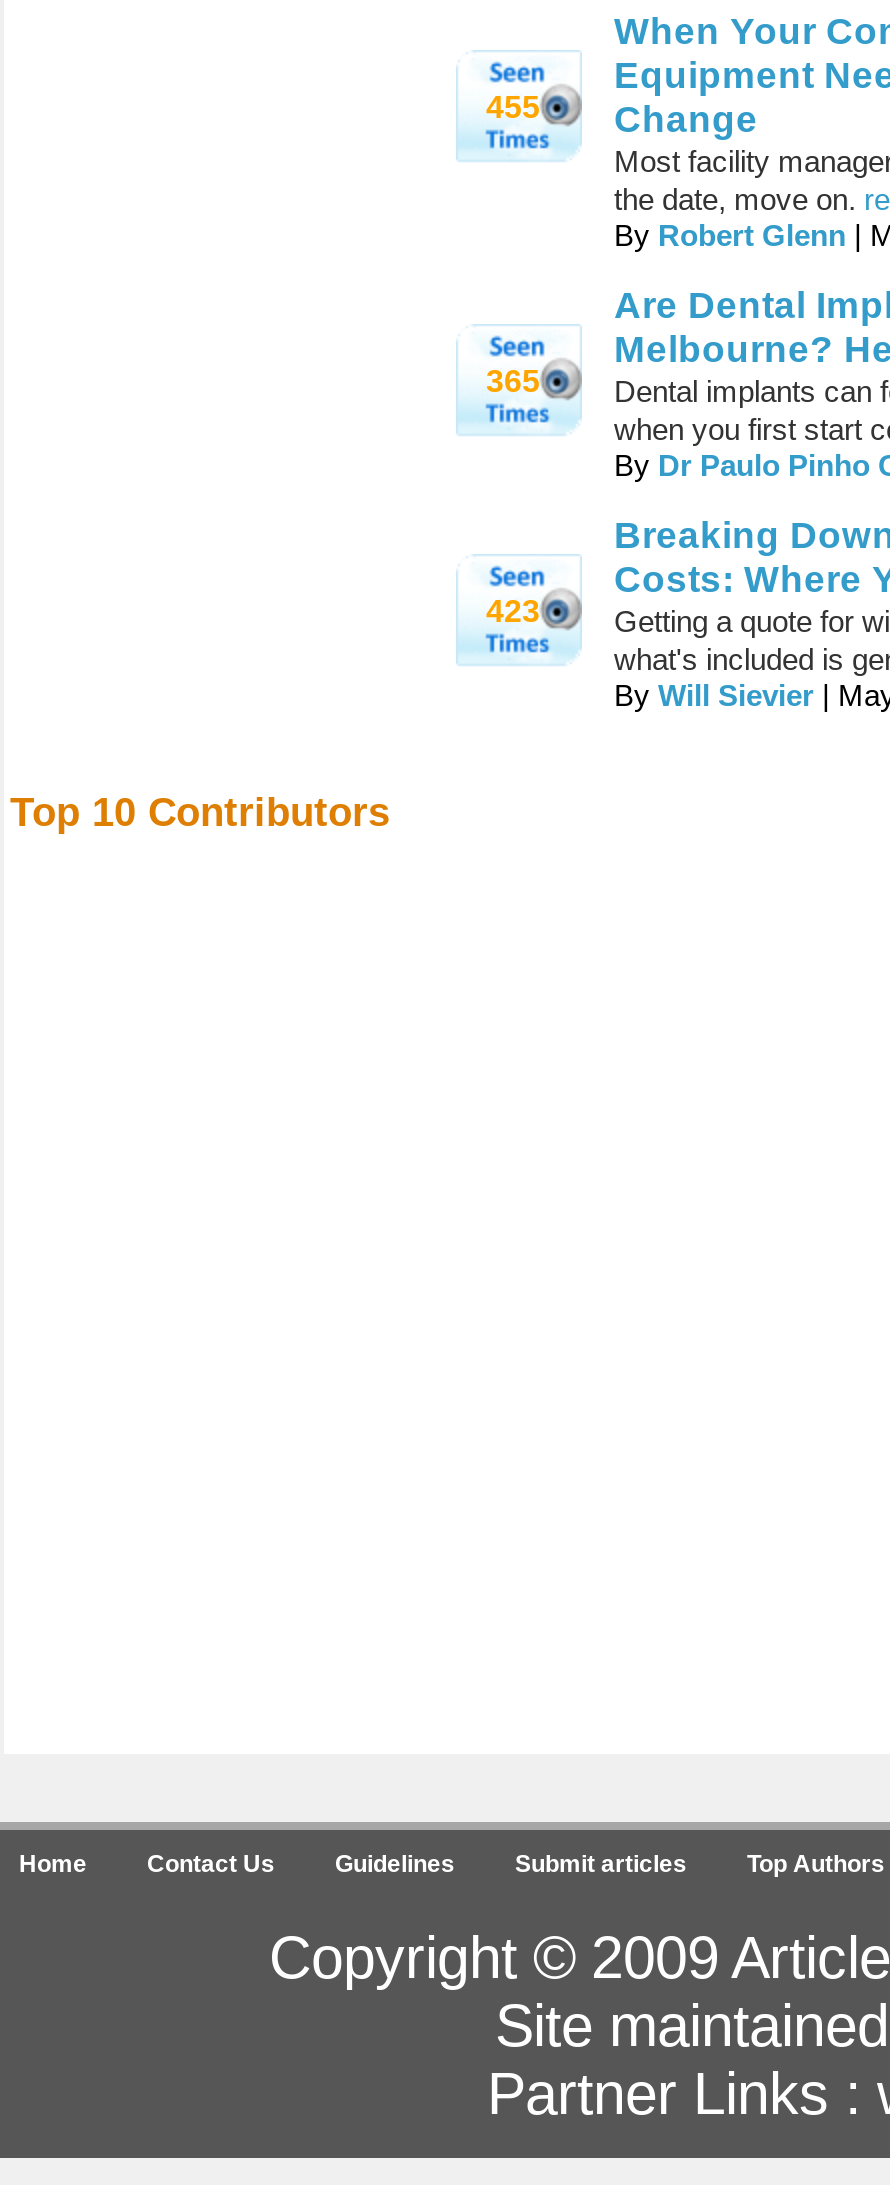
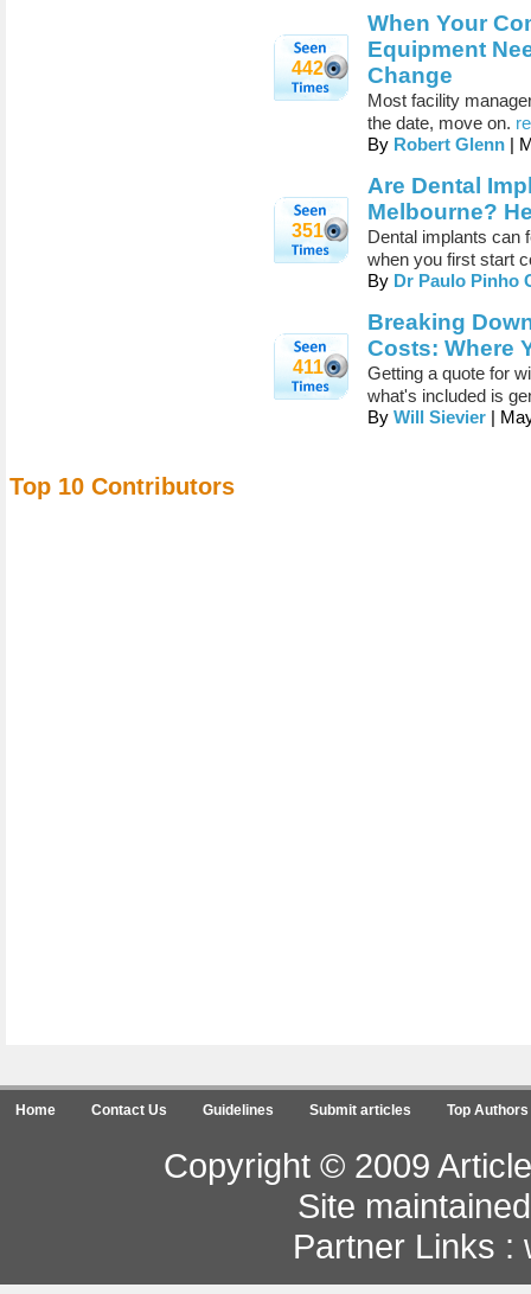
- 455
+ 442

- 365
+ 351

- 423
+ 411
